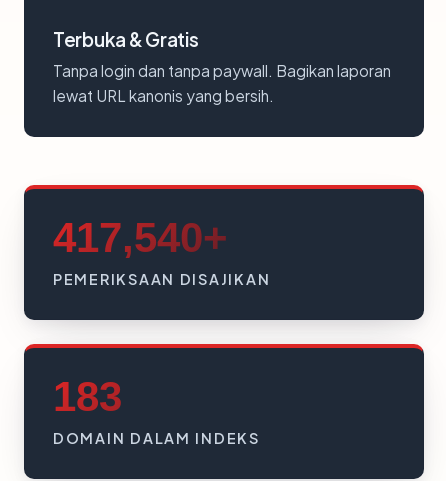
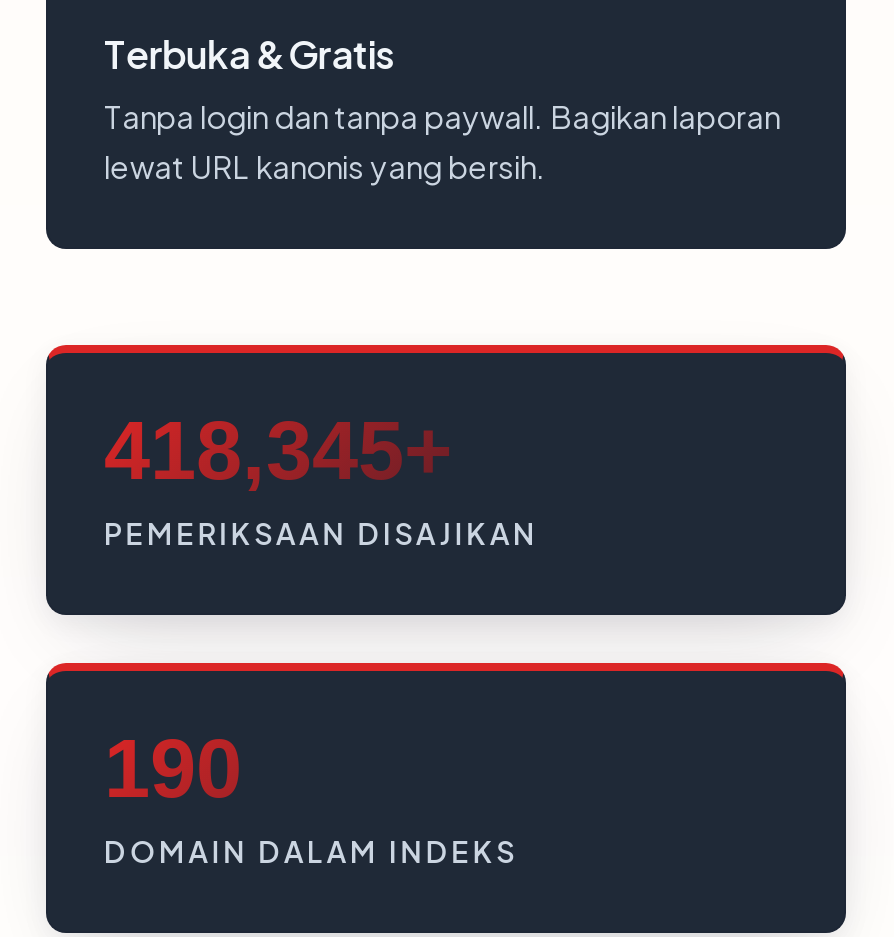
- 417,540+
+ 418,345+

- 183
+ 190
